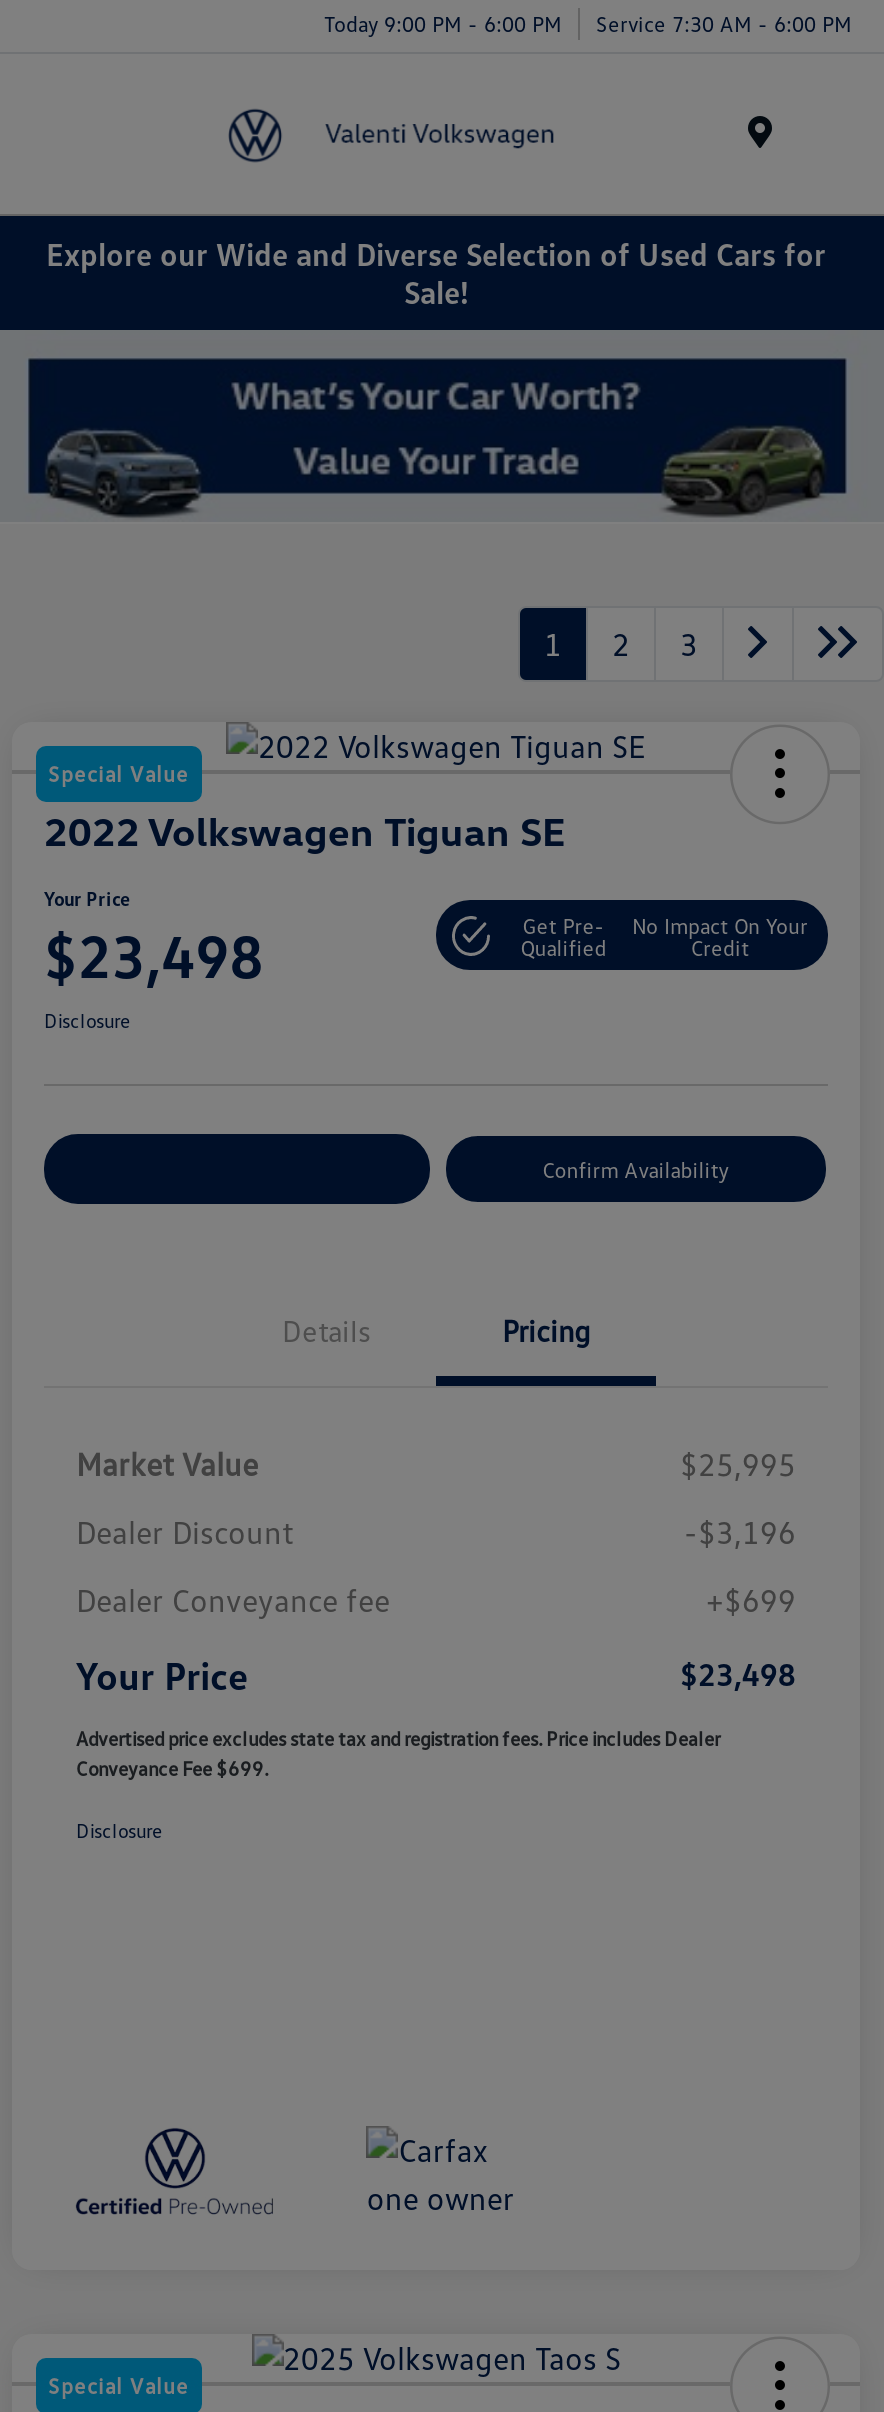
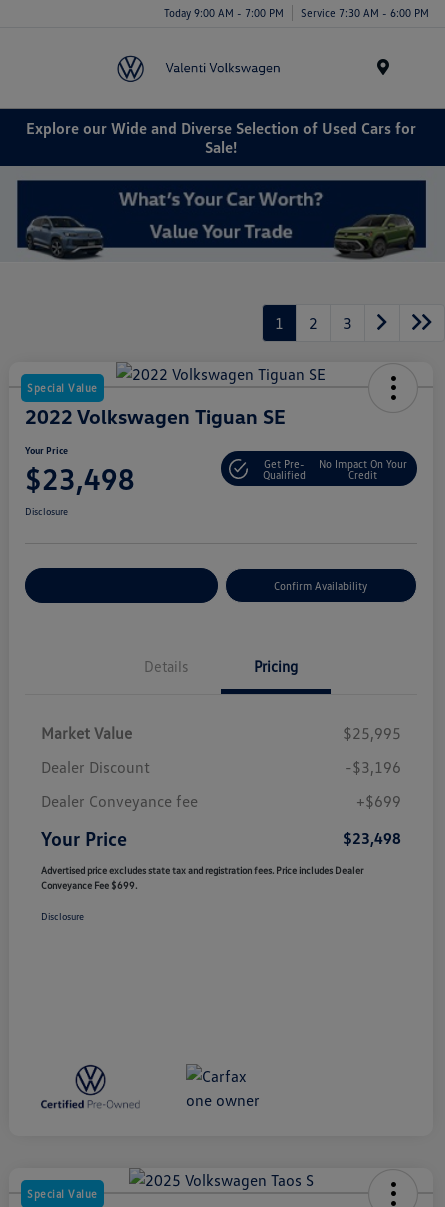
- Today 9:00 PM - 6:00 PM Service 7:30 AM - 6:00 PM
+ Today 9:00 AM - 7:00 PM Service 7:30 AM - 6:00 PM
